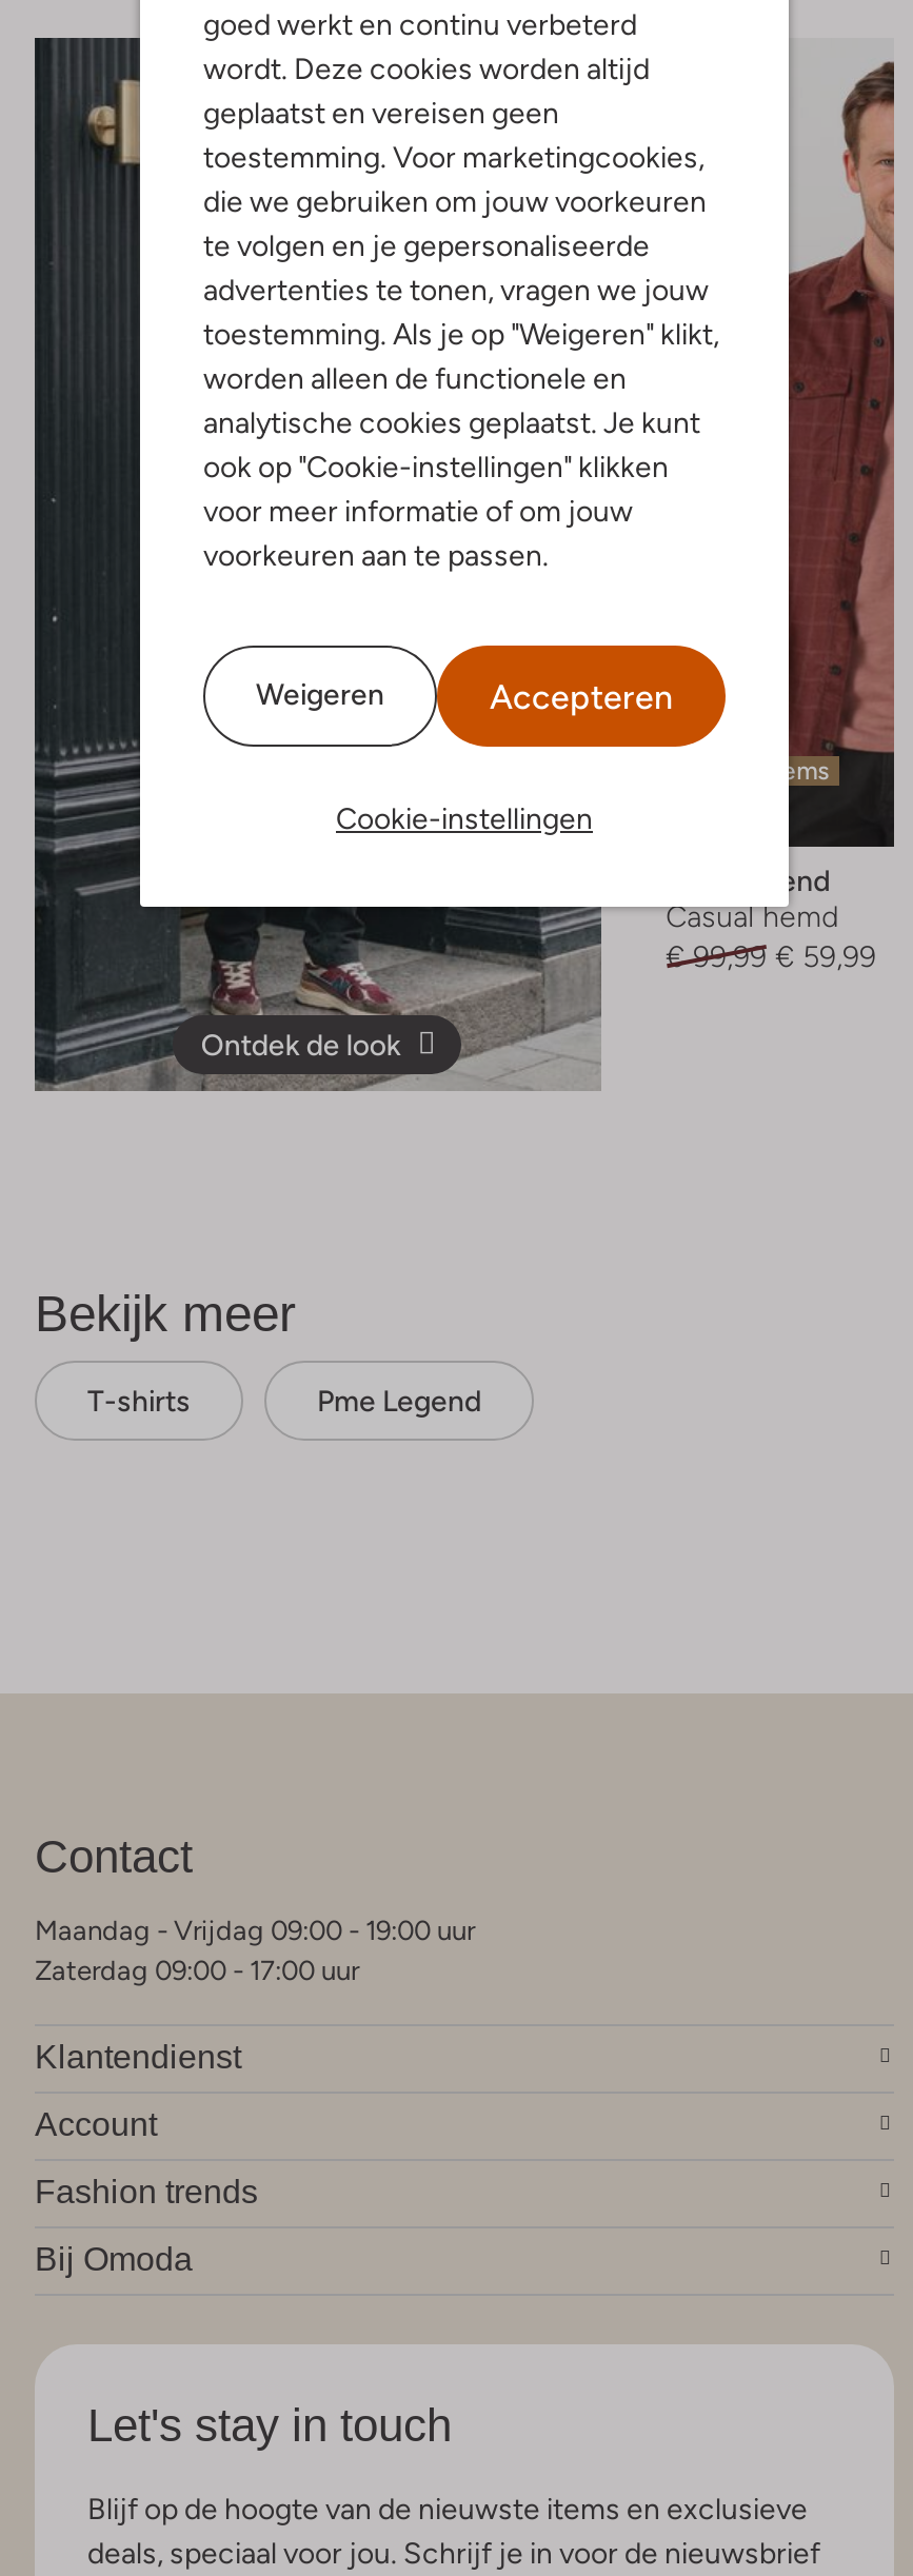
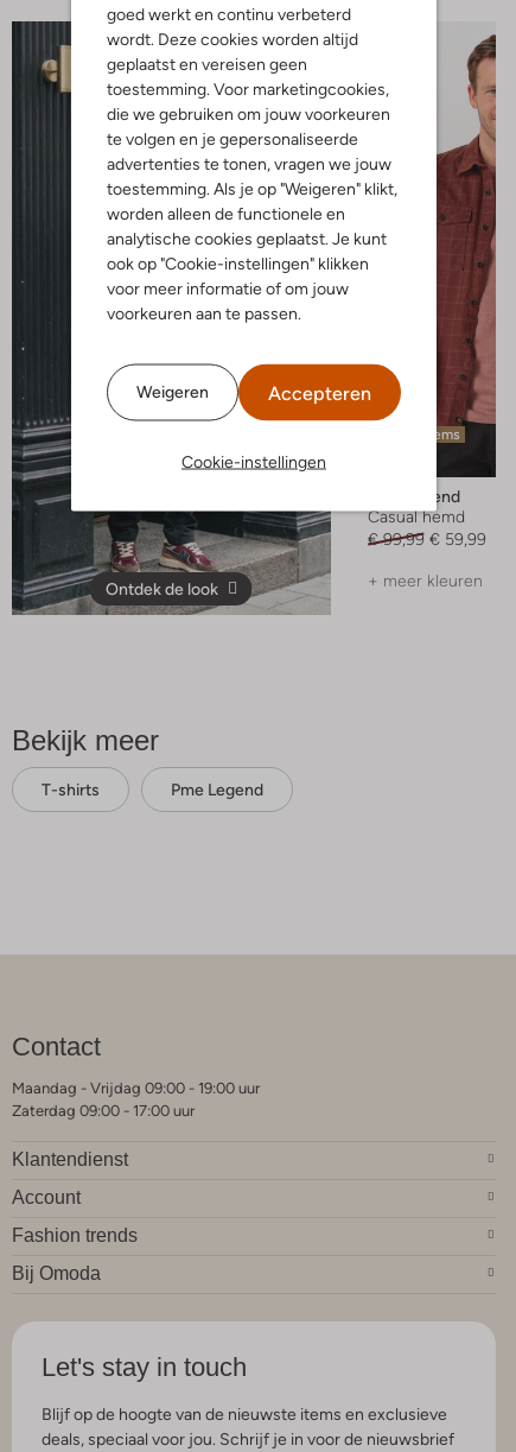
+ + meer kleuren
